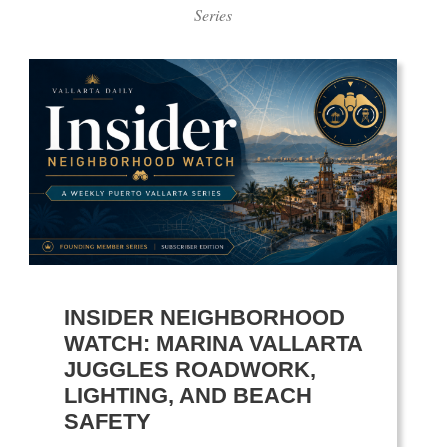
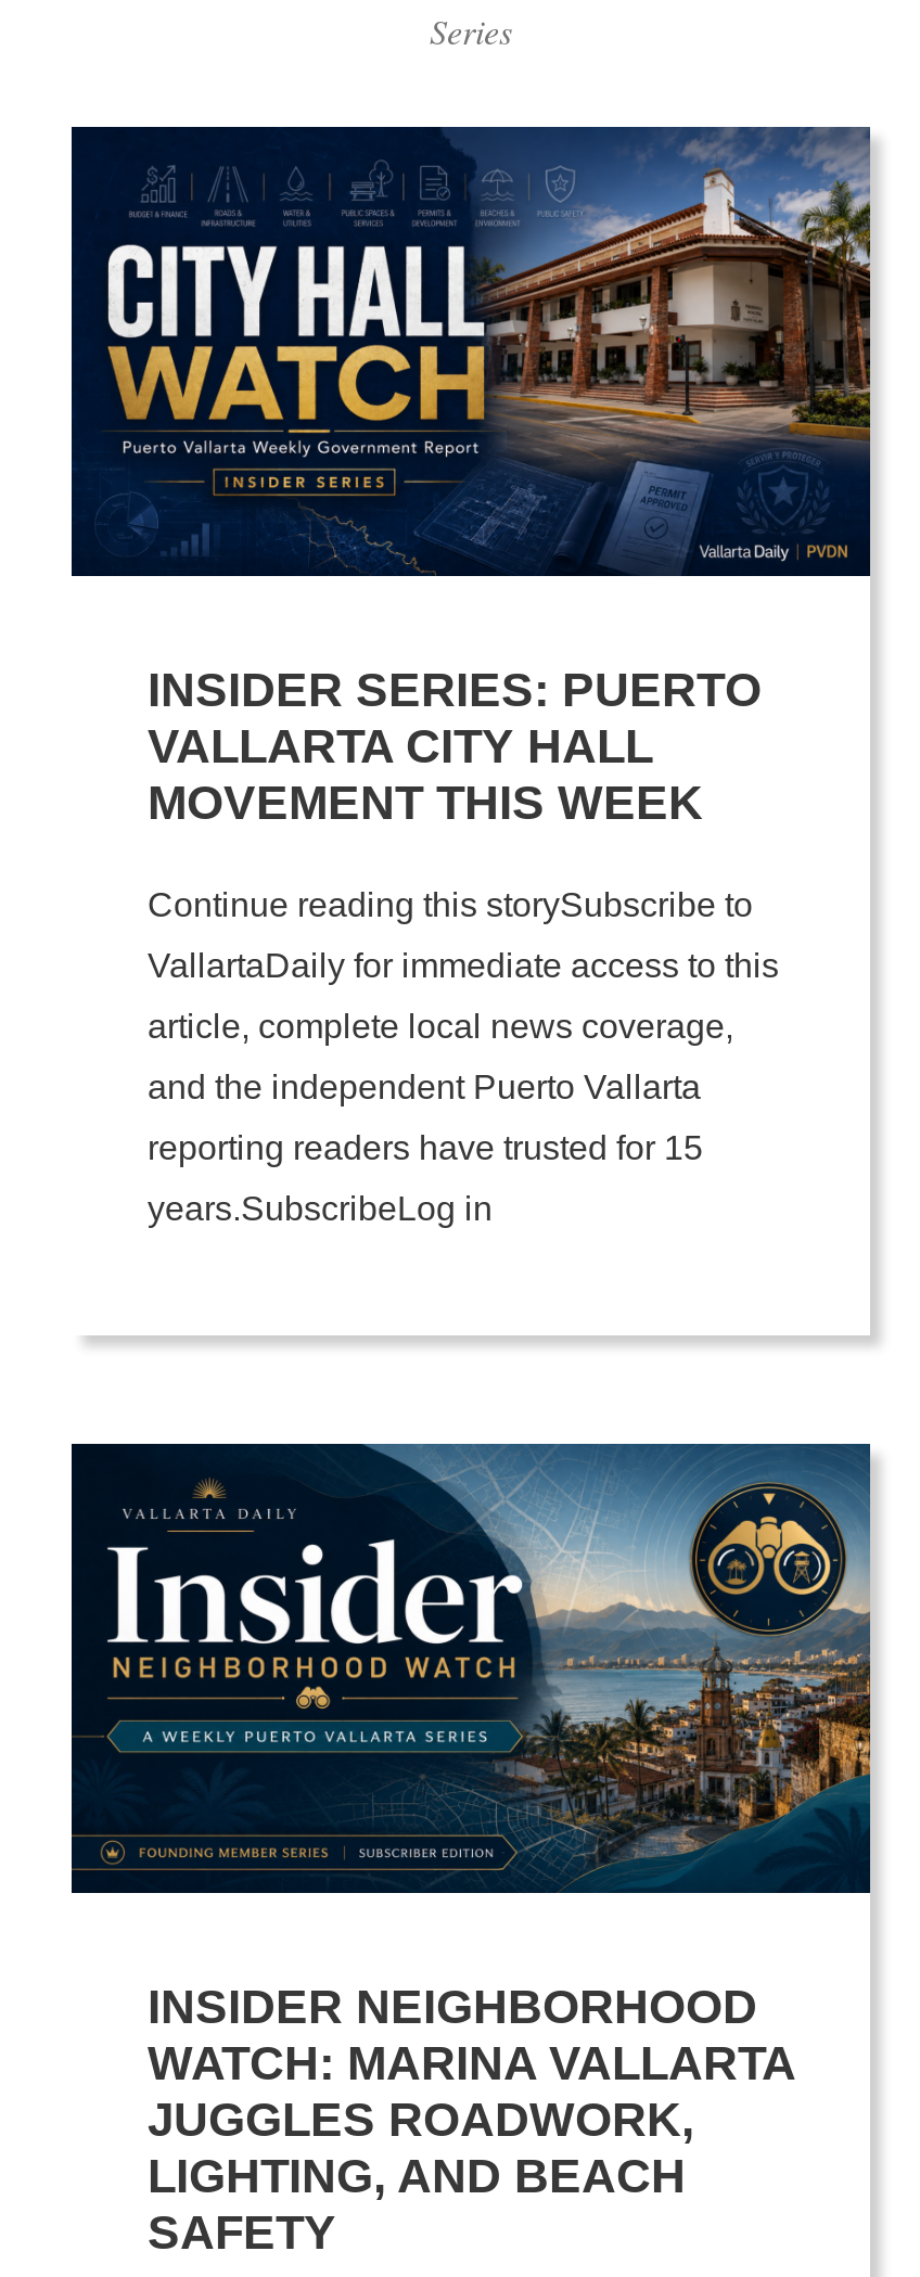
+ [image]
+ INSIDER SERIES: PUERTO
+ VALLARTA CITY HALL
+ MOVEMENT THIS WEEK
+ Continue reading this storySubscribe to
+ VallartaDaily for immediate access to this
+ article, complete local news coverage,
+ and the independent Puerto Vallarta
+ reporting readers have trusted for 15
+ years.SubscribeLog in
